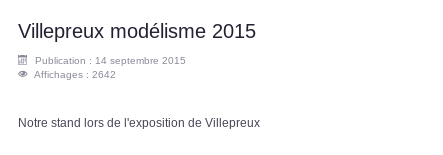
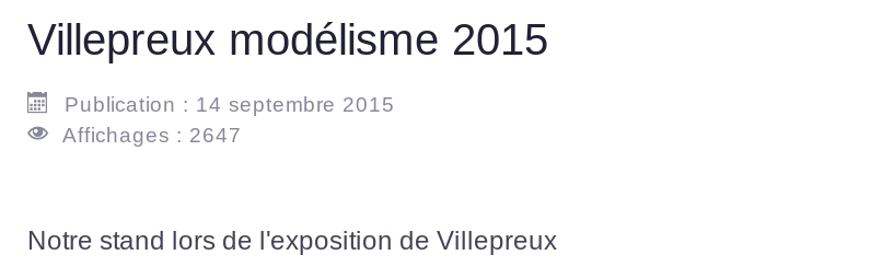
- Affichages : 2642
+ Affichages : 2647
